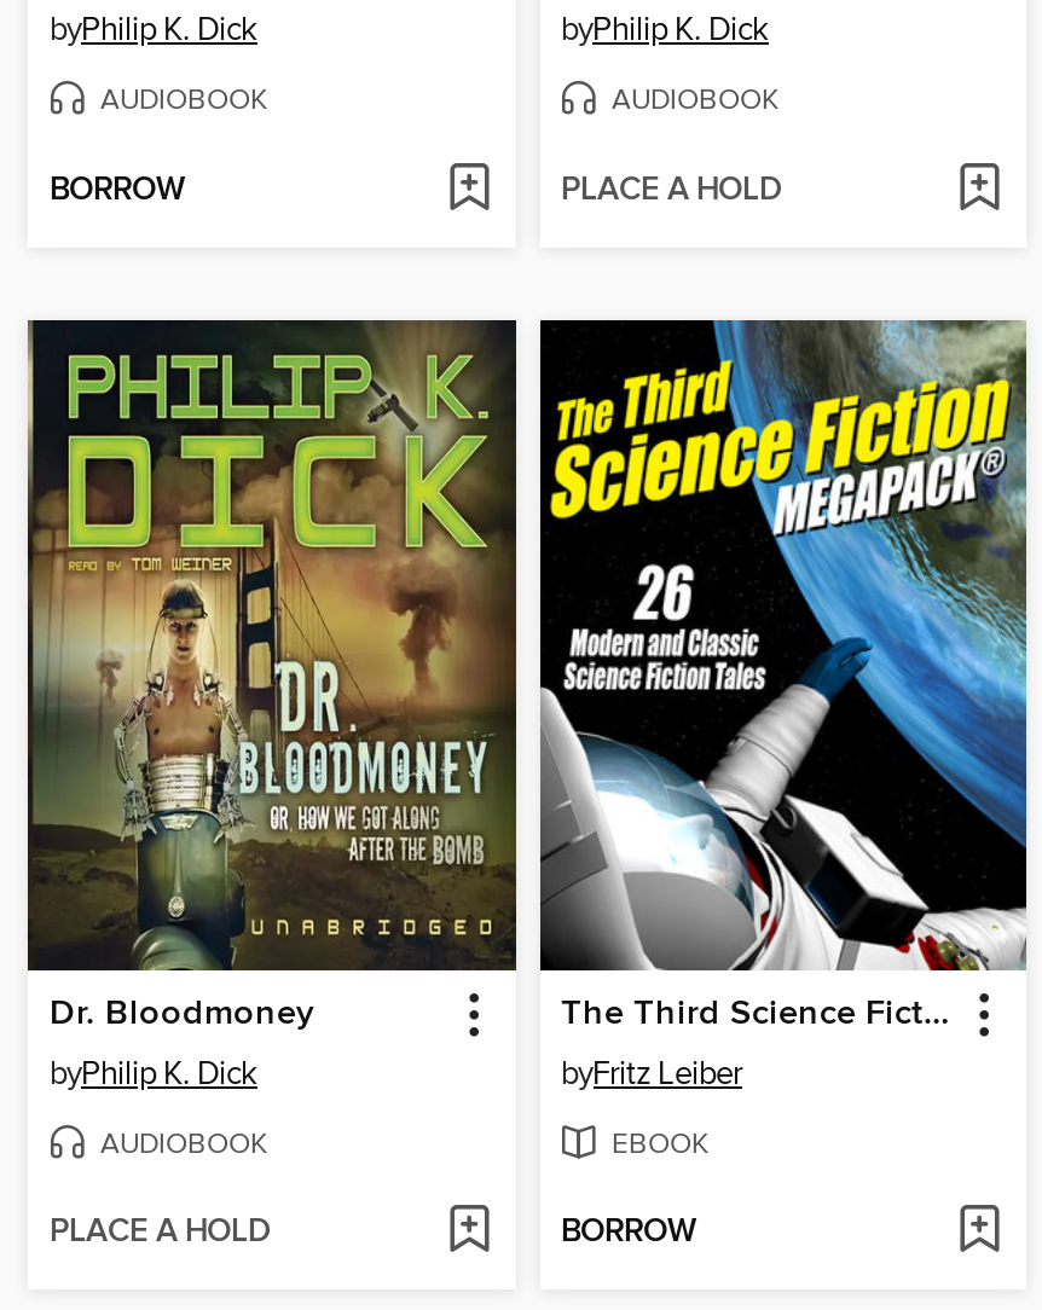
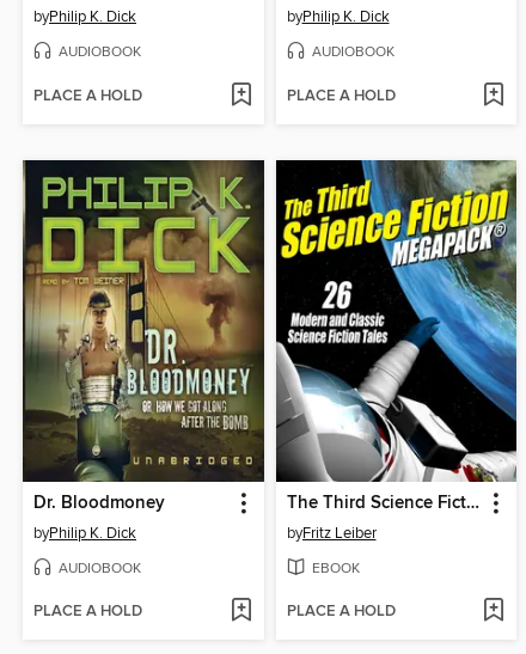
- BORROW
+ PLACE A HOLD

- BORROW
+ PLACE A HOLD
